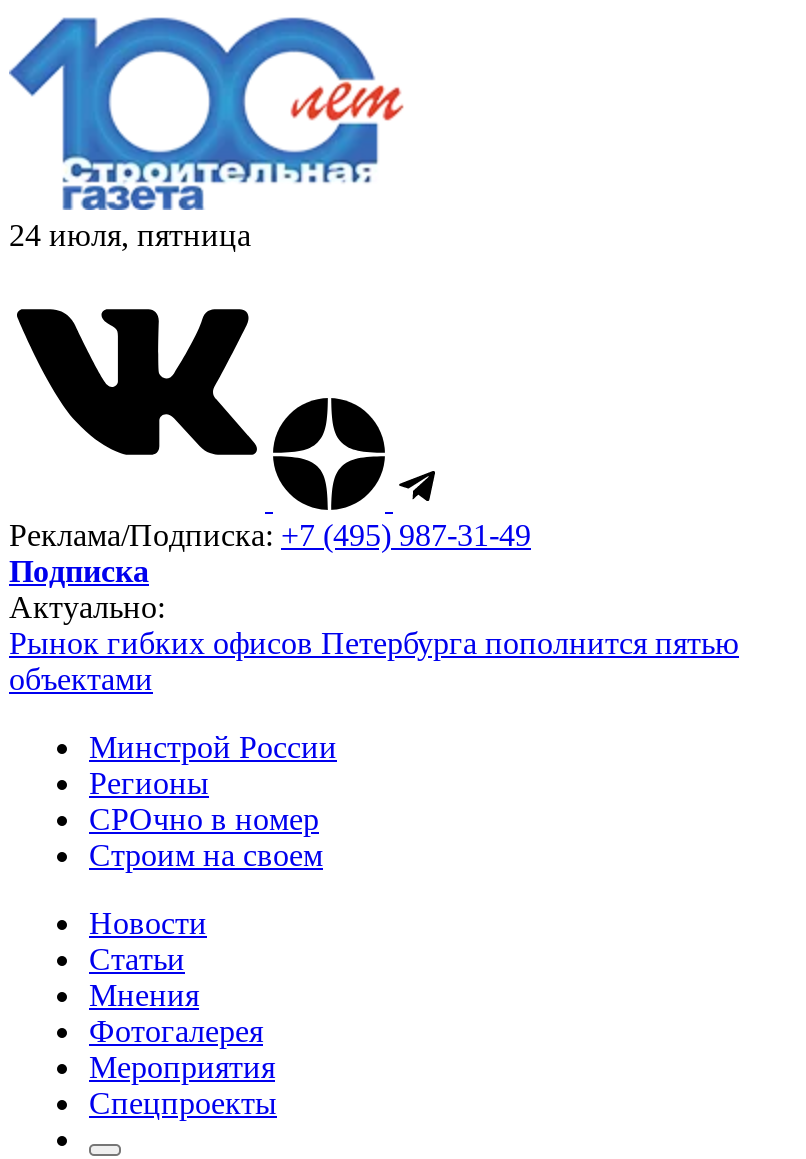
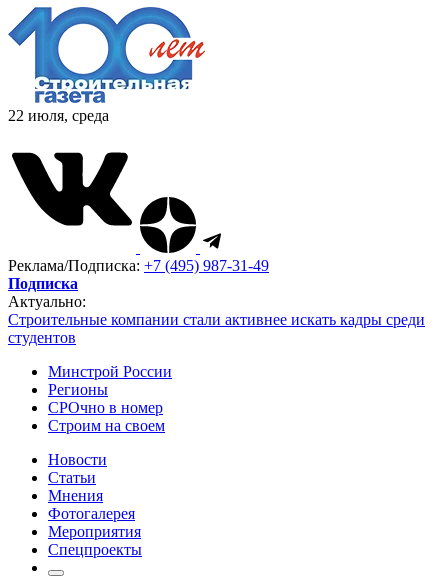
- 24 июля, пятница
+ 22 июля, среда

- Рынок гибких офисов Петербурга пополнится пятью
- объектами
+ Строительные компании стали активнее искать кадры среди
+ студентов
